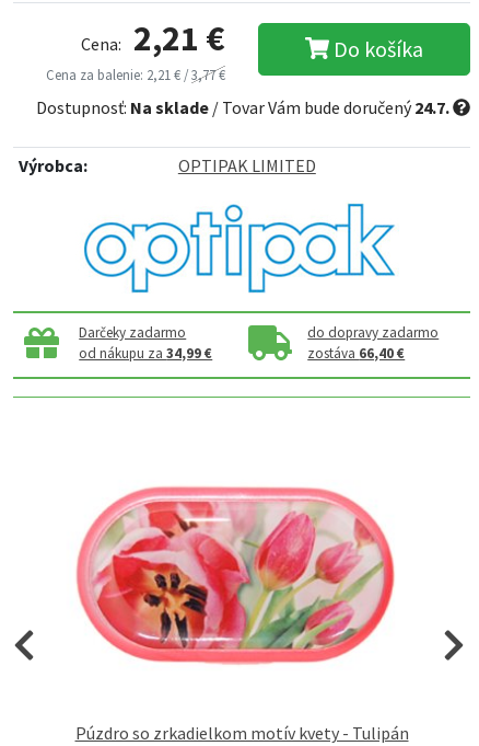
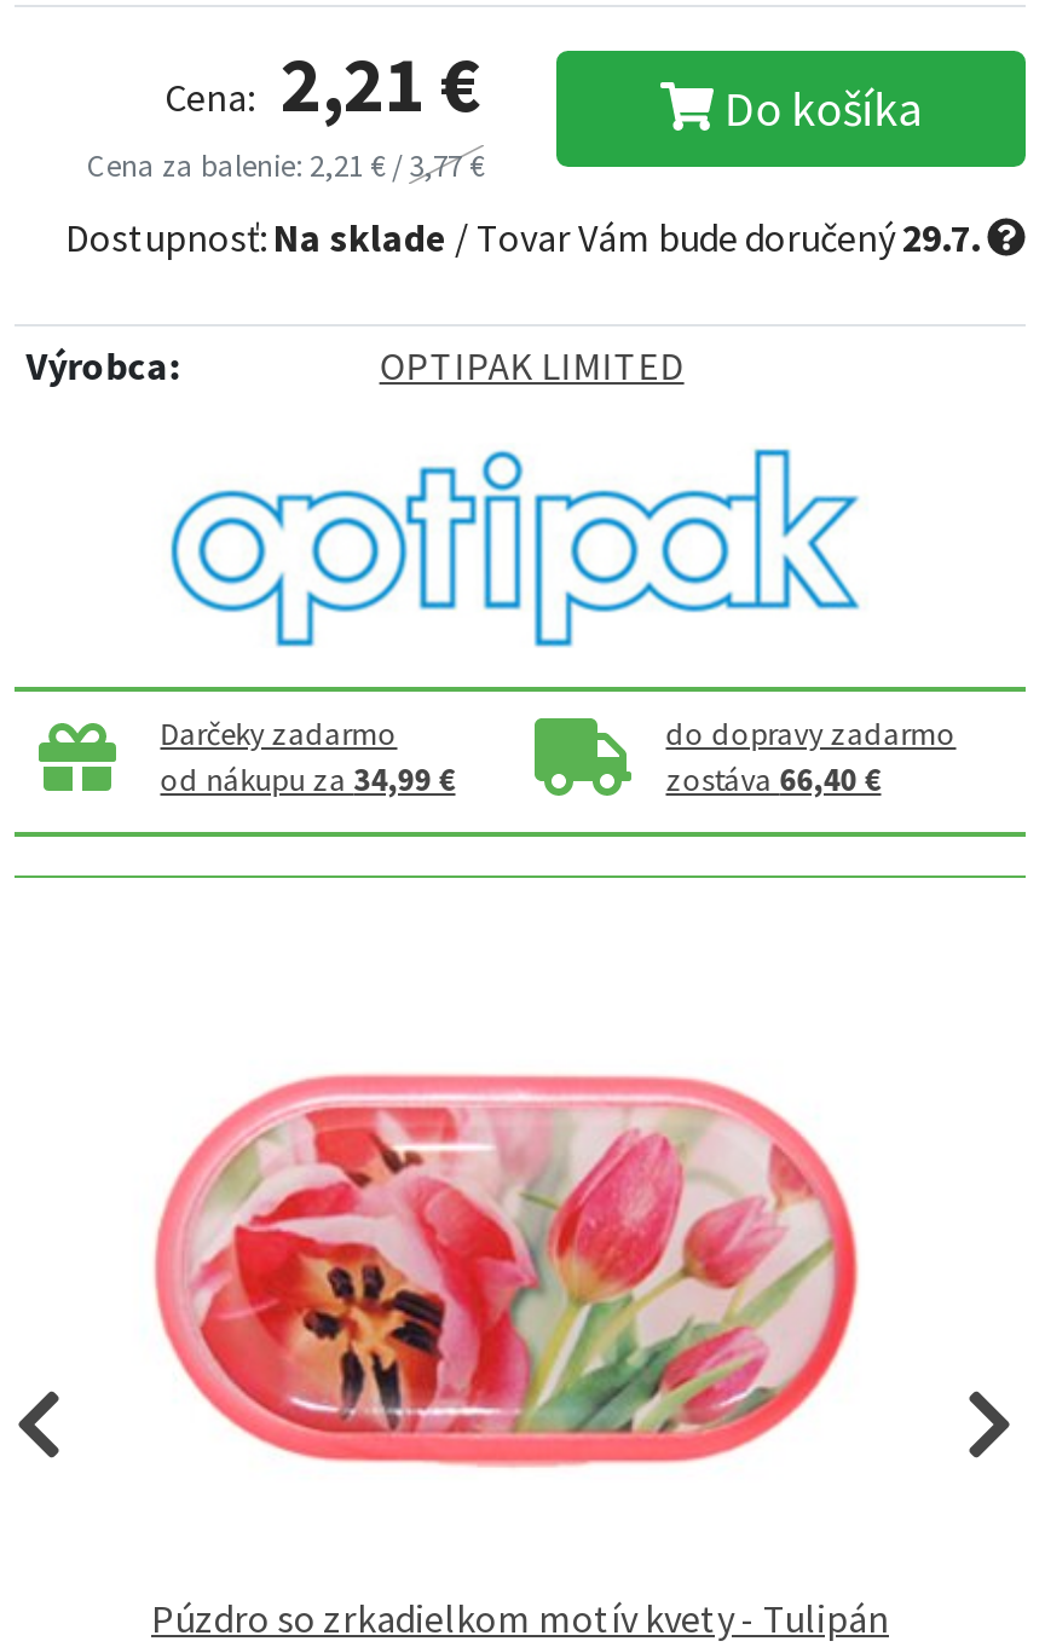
- Dostupnosť: Na sklade / Tovar Vám bude doručený24.7.
+ Dostupnosť: Na sklade / Tovar Vám bude doručený29.7.
